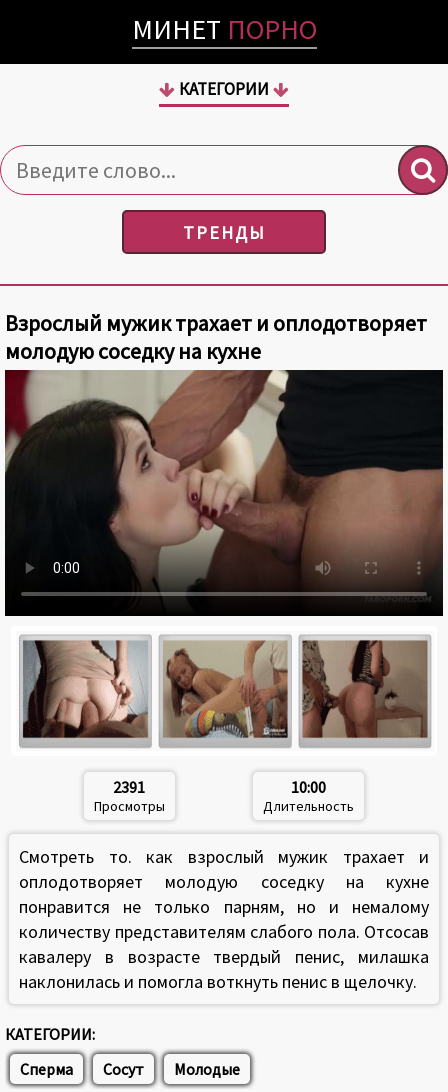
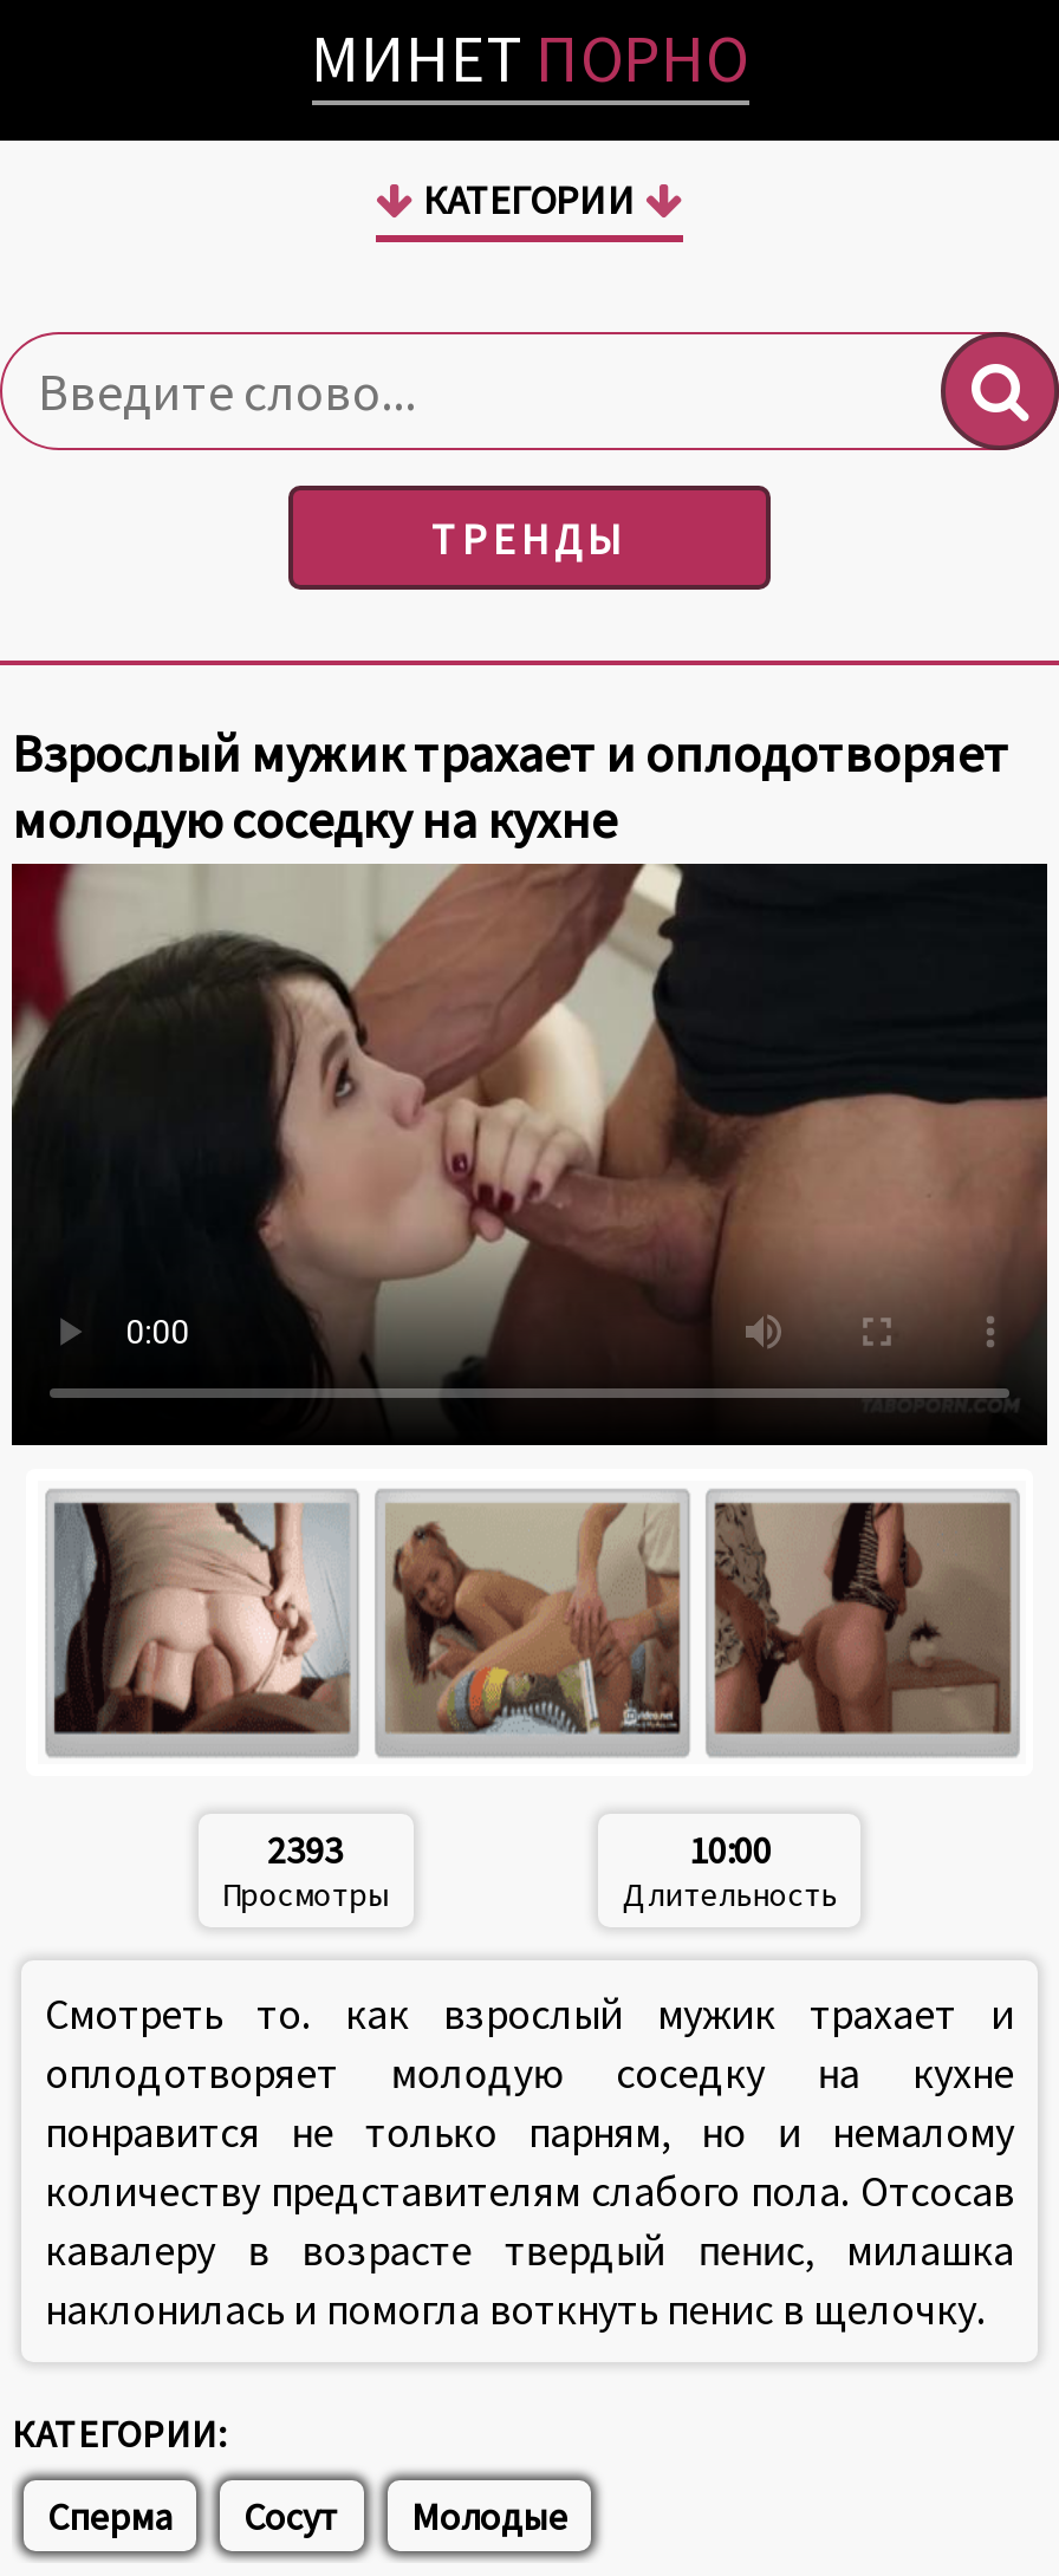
- 2391
+ 2393
